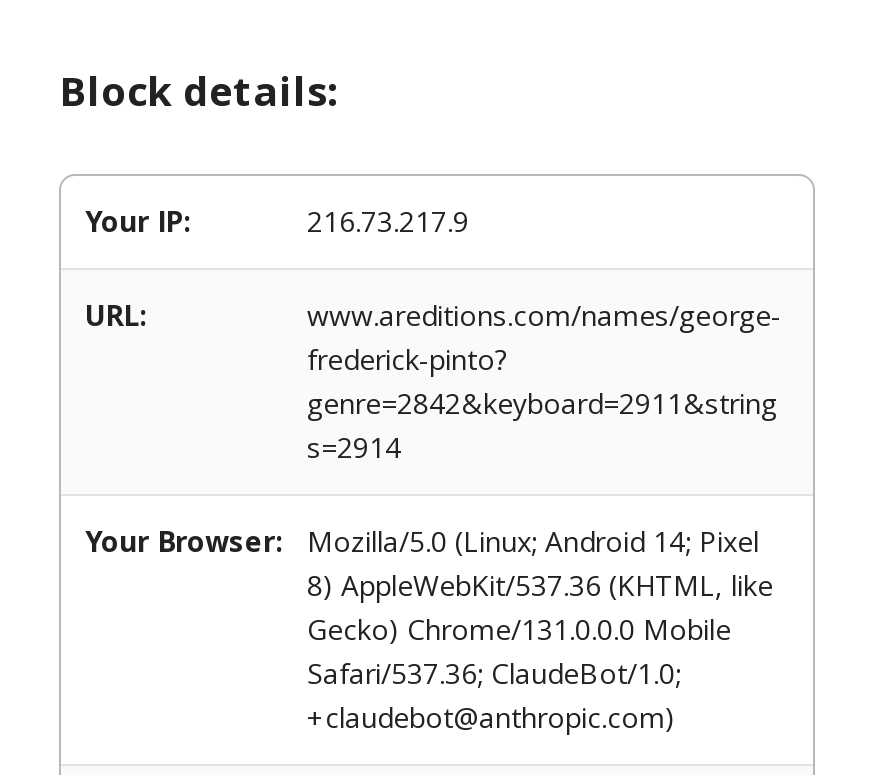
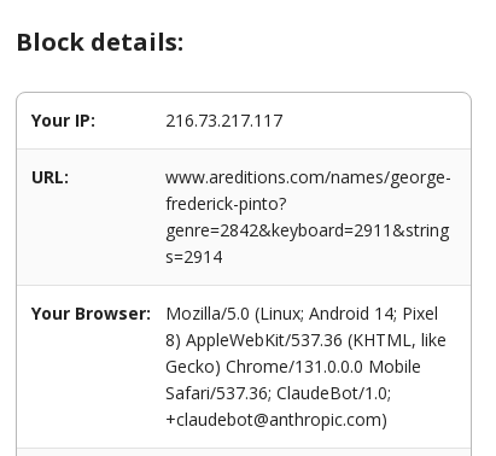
- 216.73.217.9
+ 216.73.217.117
